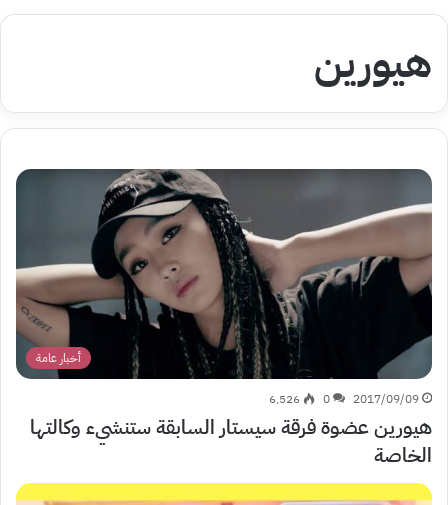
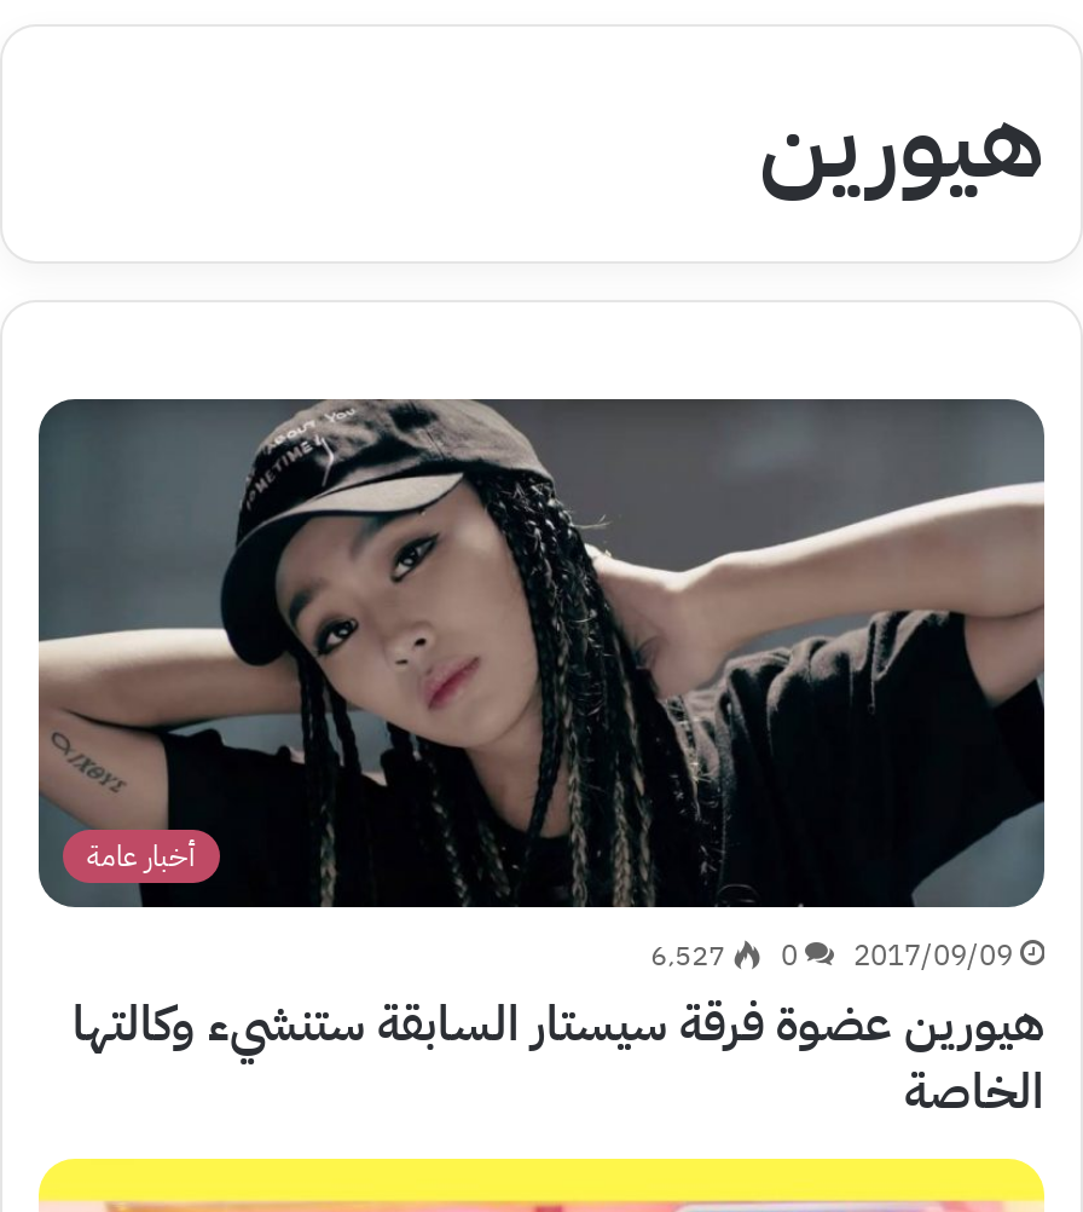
- 6٬526 0 2017/09/09
+ 6٬527 0 2017/09/09
